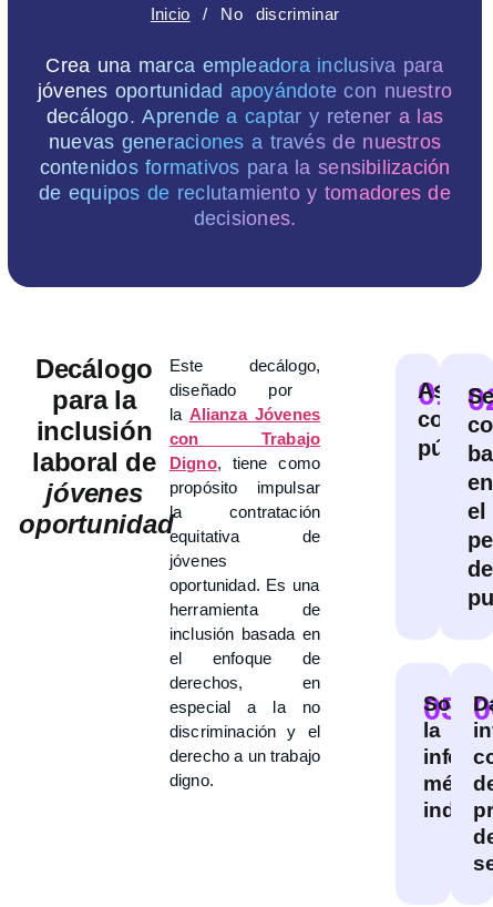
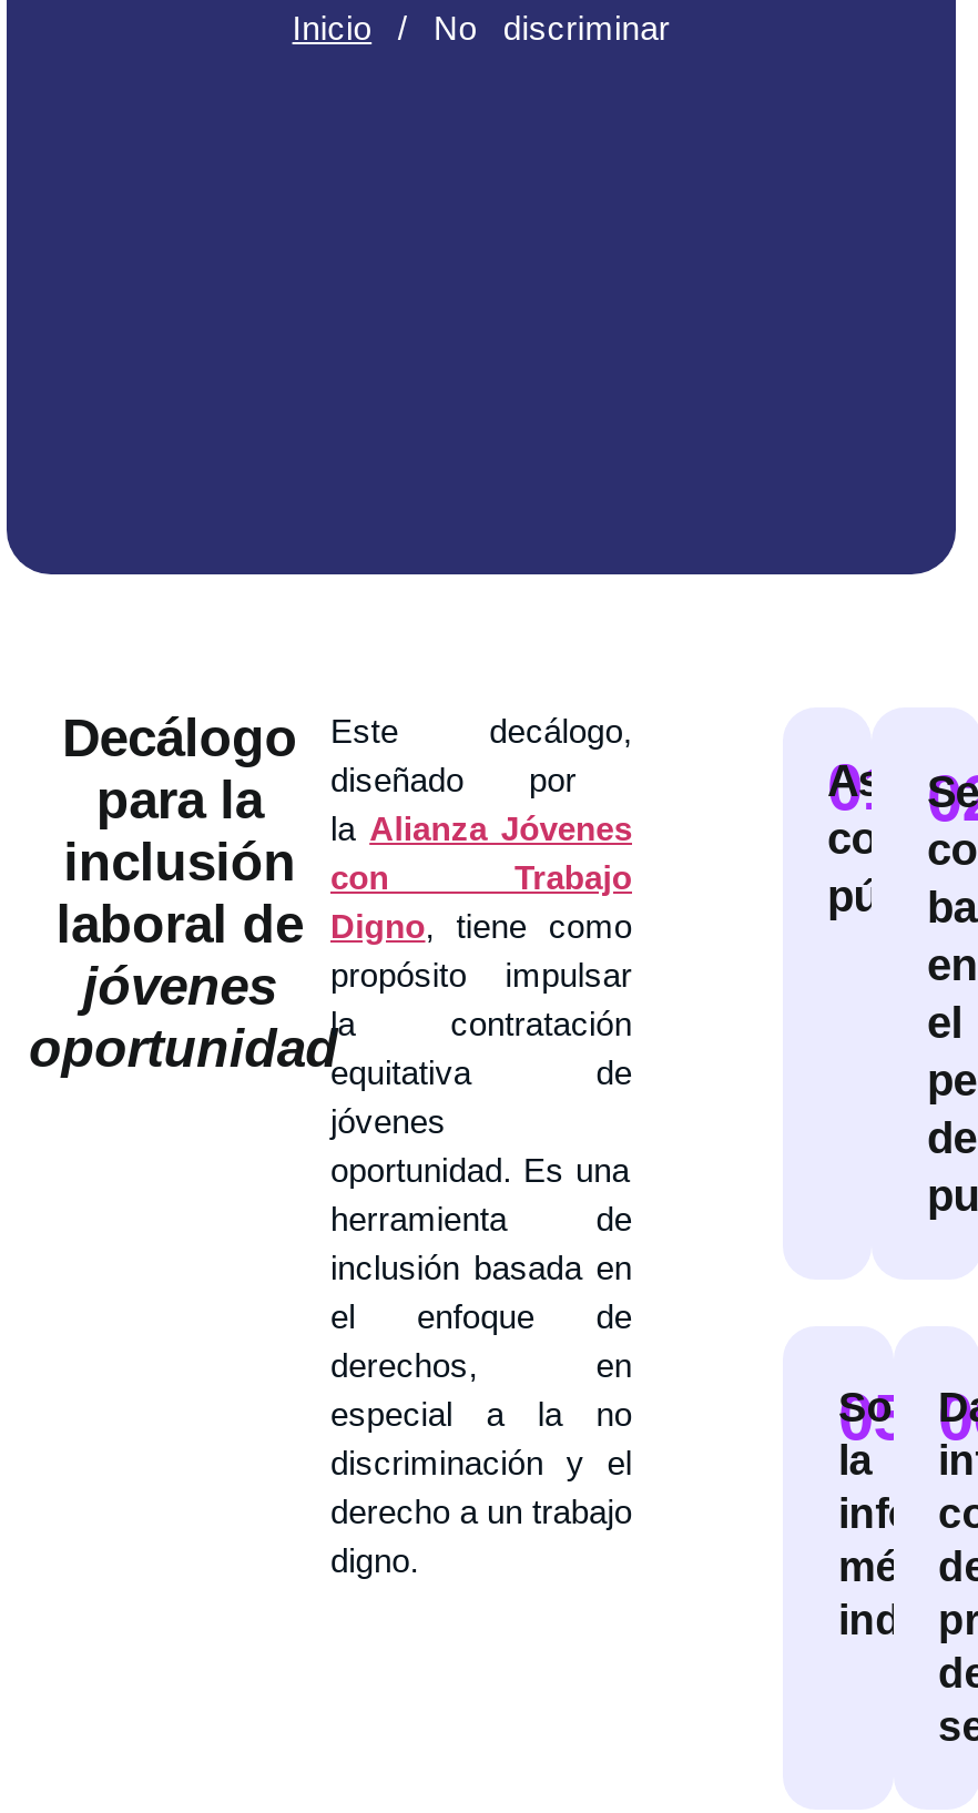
- Crea una marca empleadora inclusiva para
- jóvenes oportunidad apoyándote con nuestro
- decálogo. Aprende a captar y retener a las
- nuevas generaciones a través de nuestros
- contenidos formativos para la sensibilización
- de equipos de reclutamiento y tomadores de
- decisiones.
